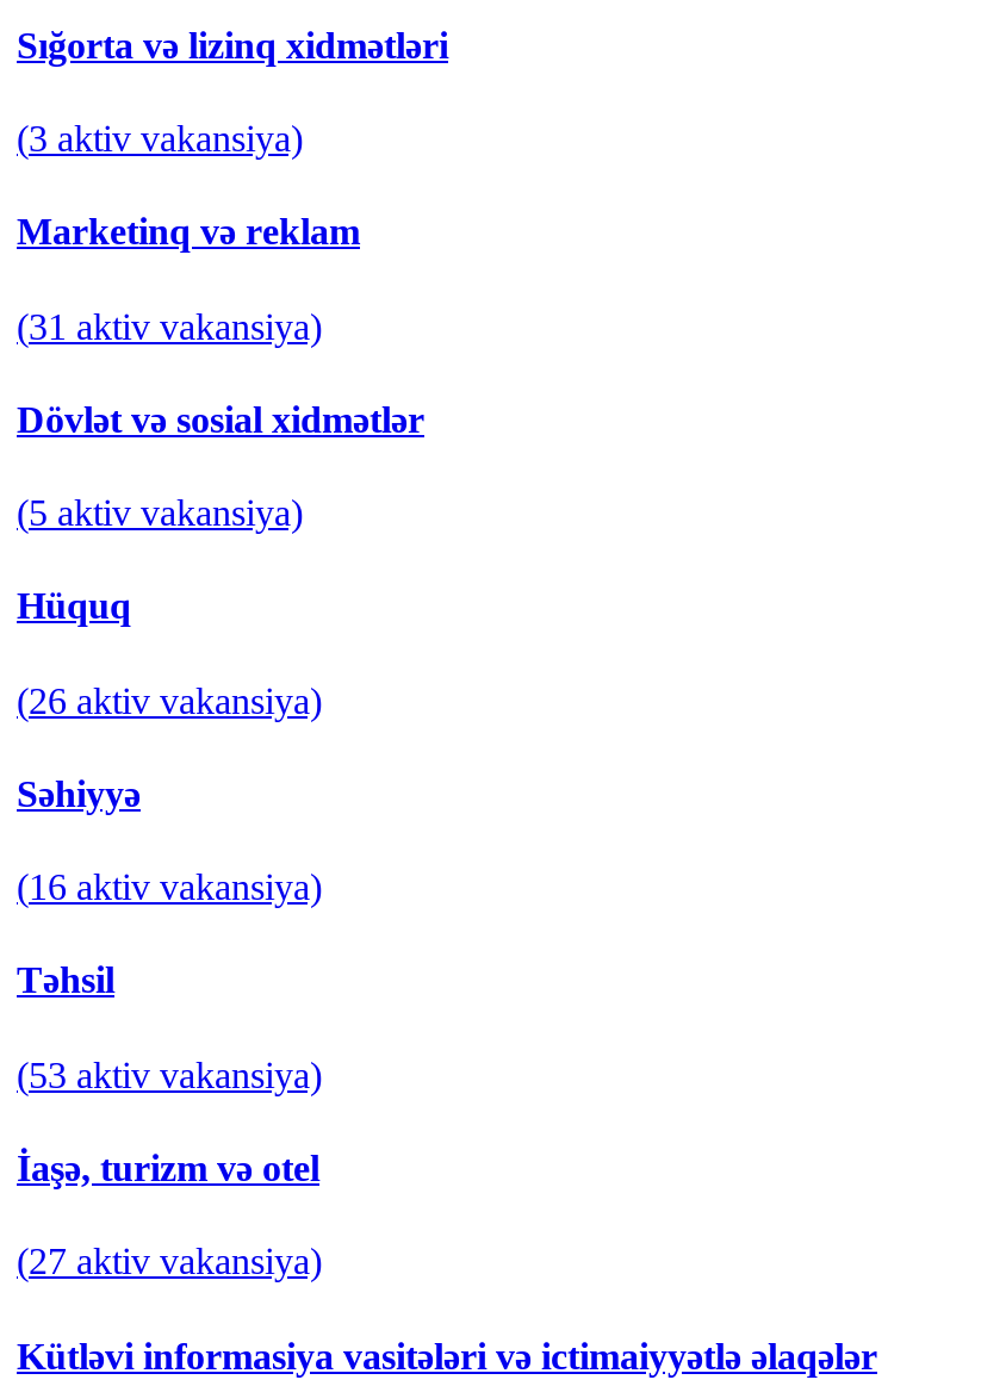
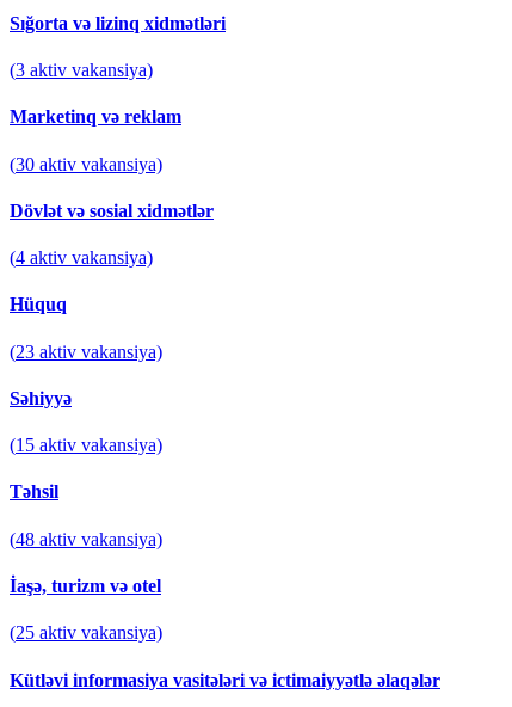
- (31 aktiv vakansiya)
+ (30 aktiv vakansiya)

- (5 aktiv vakansiya)
+ (4 aktiv vakansiya)

- (26 aktiv vakansiya)
+ (23 aktiv vakansiya)

- (16 aktiv vakansiya)
+ (15 aktiv vakansiya)

- (53 aktiv vakansiya)
+ (48 aktiv vakansiya)

- (27 aktiv vakansiya)
+ (25 aktiv vakansiya)
